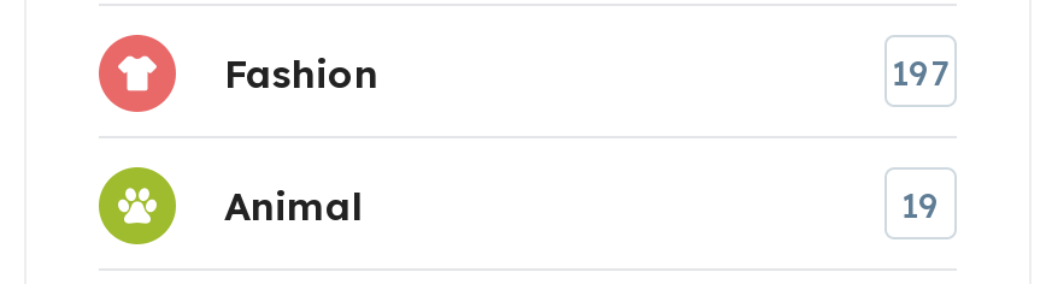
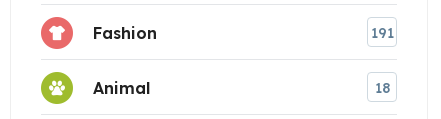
- 197
+ 191

- 19
+ 18
